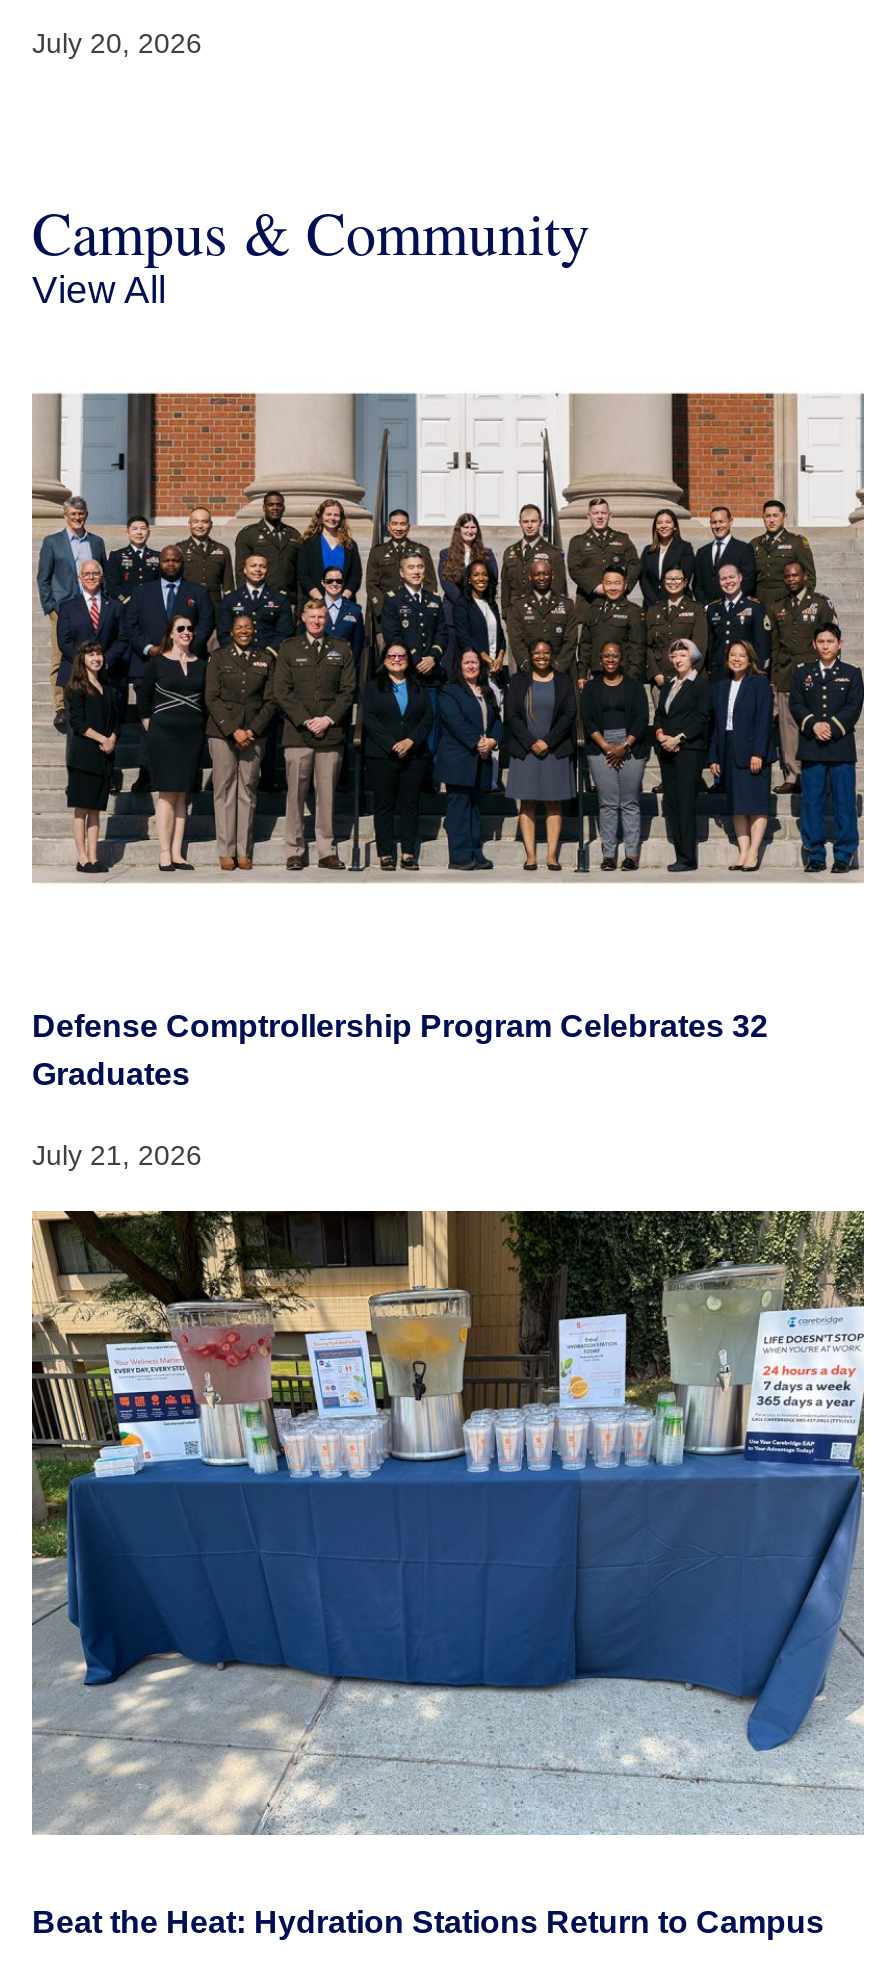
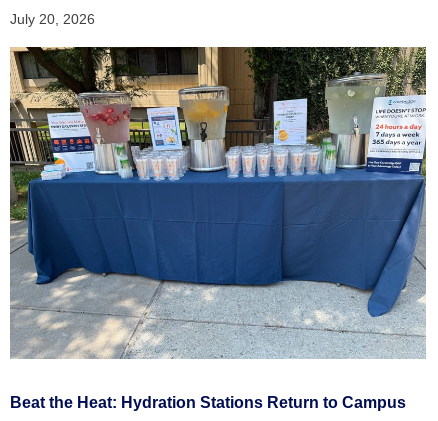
- Campus & Community
- View All

- [image]

- Defense Comptrollership Program Celebrates 32
- Graduates
- July 21, 2026
